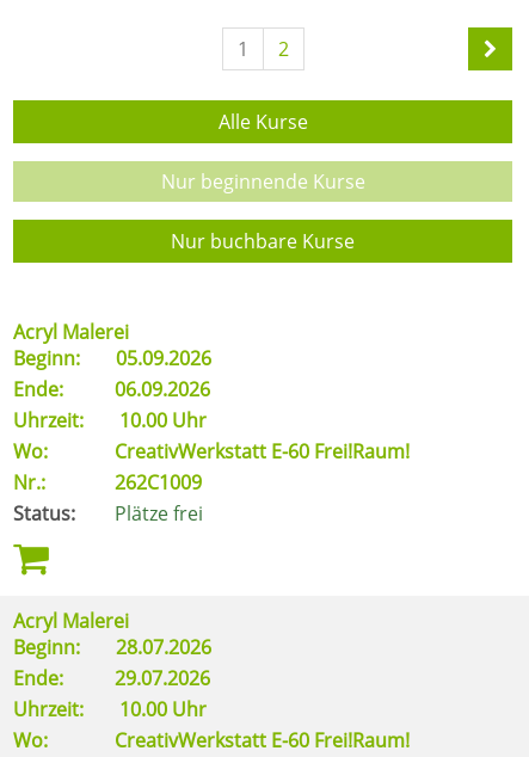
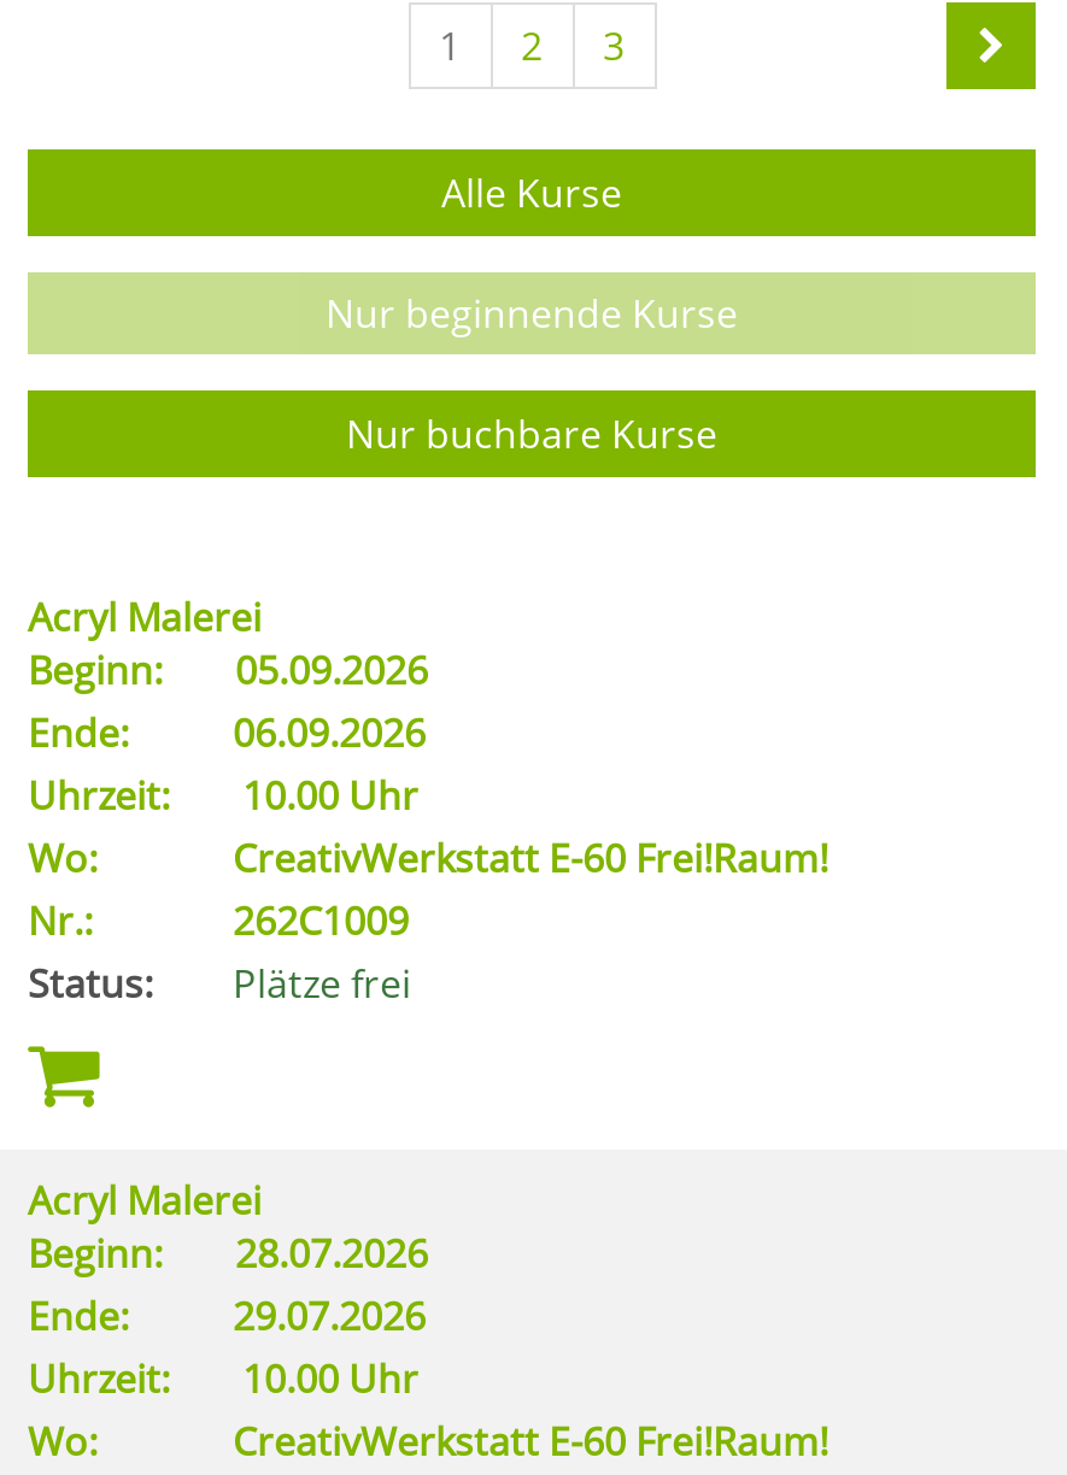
+ 3
